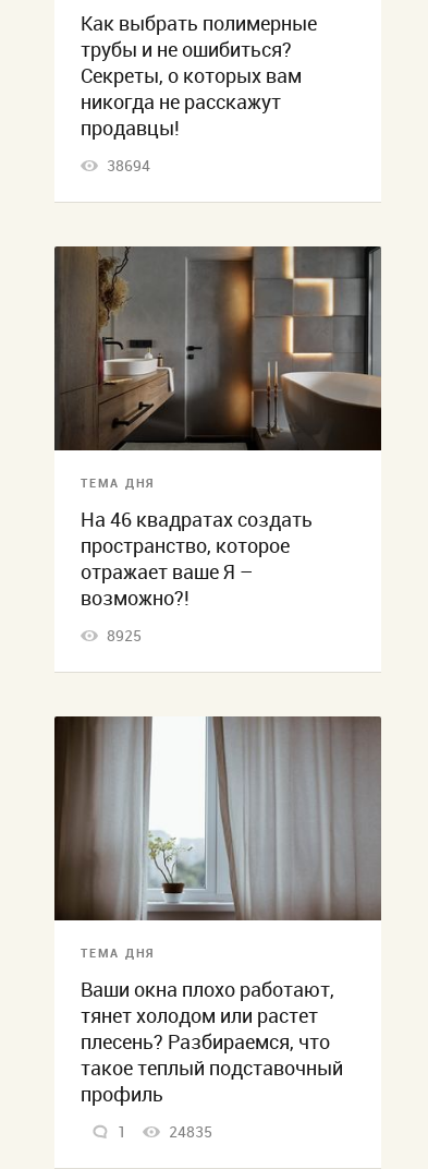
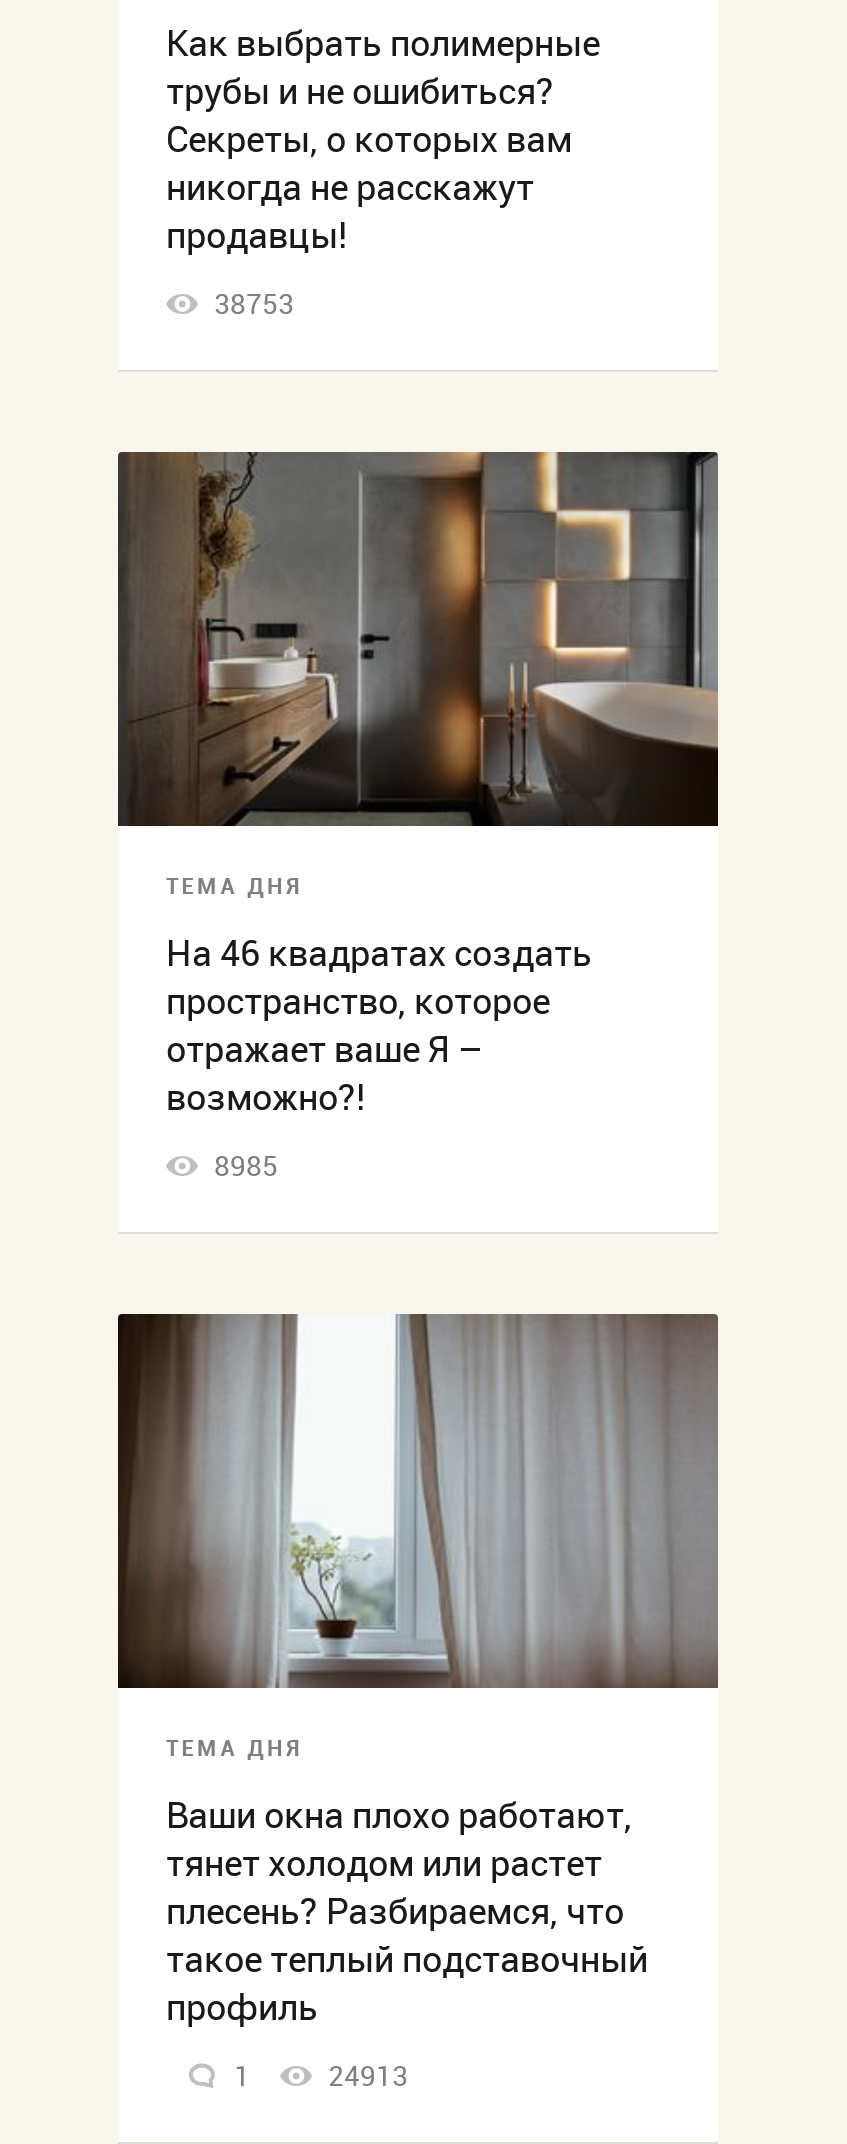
- 38694
+ 38753

- 8925
+ 8985

- 24835
+ 24913
